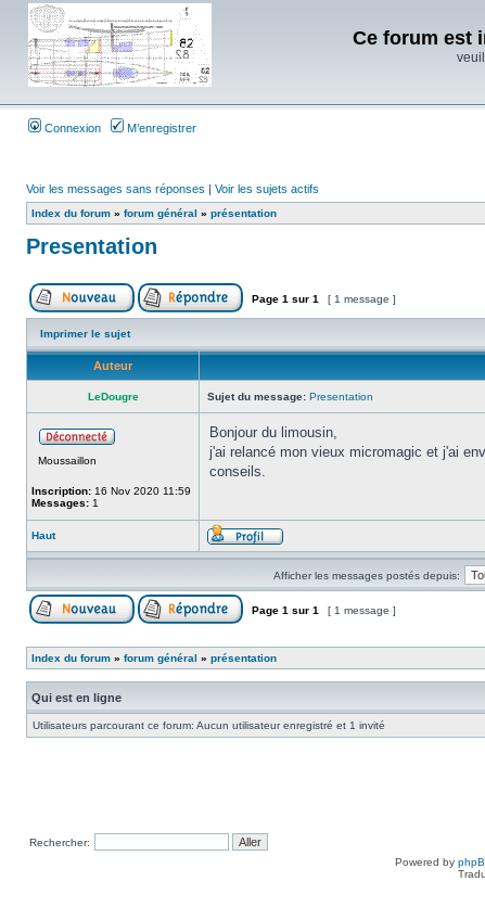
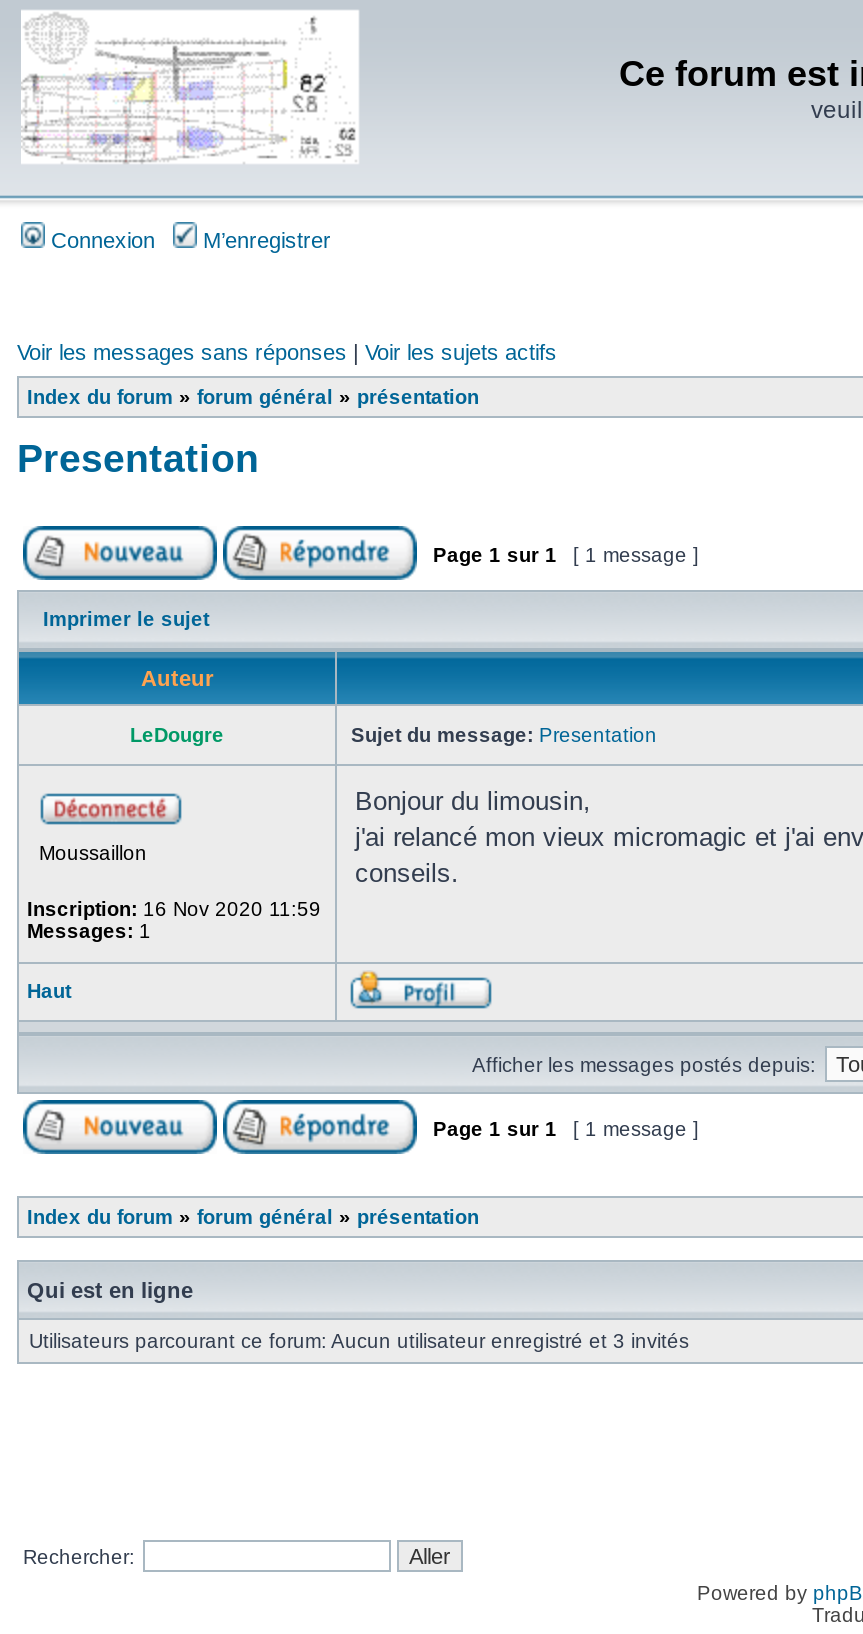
- Utilisateurs parcourant ce forum: Aucun utilisateur enregistré et 1 invité
+ Utilisateurs parcourant ce forum: Aucun utilisateur enregistré et 3 invités
